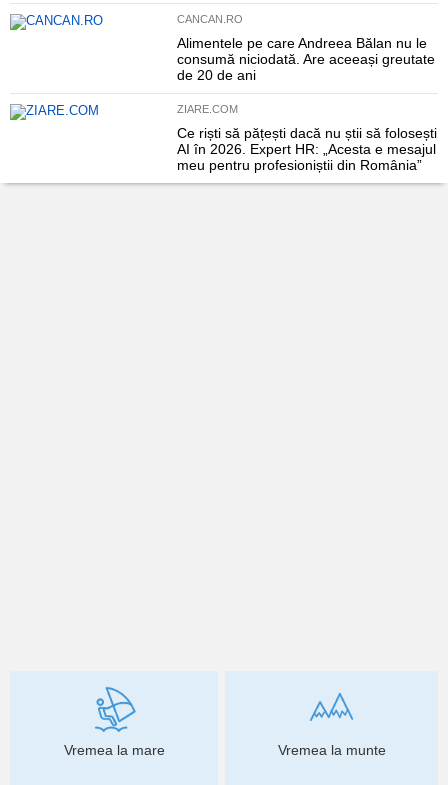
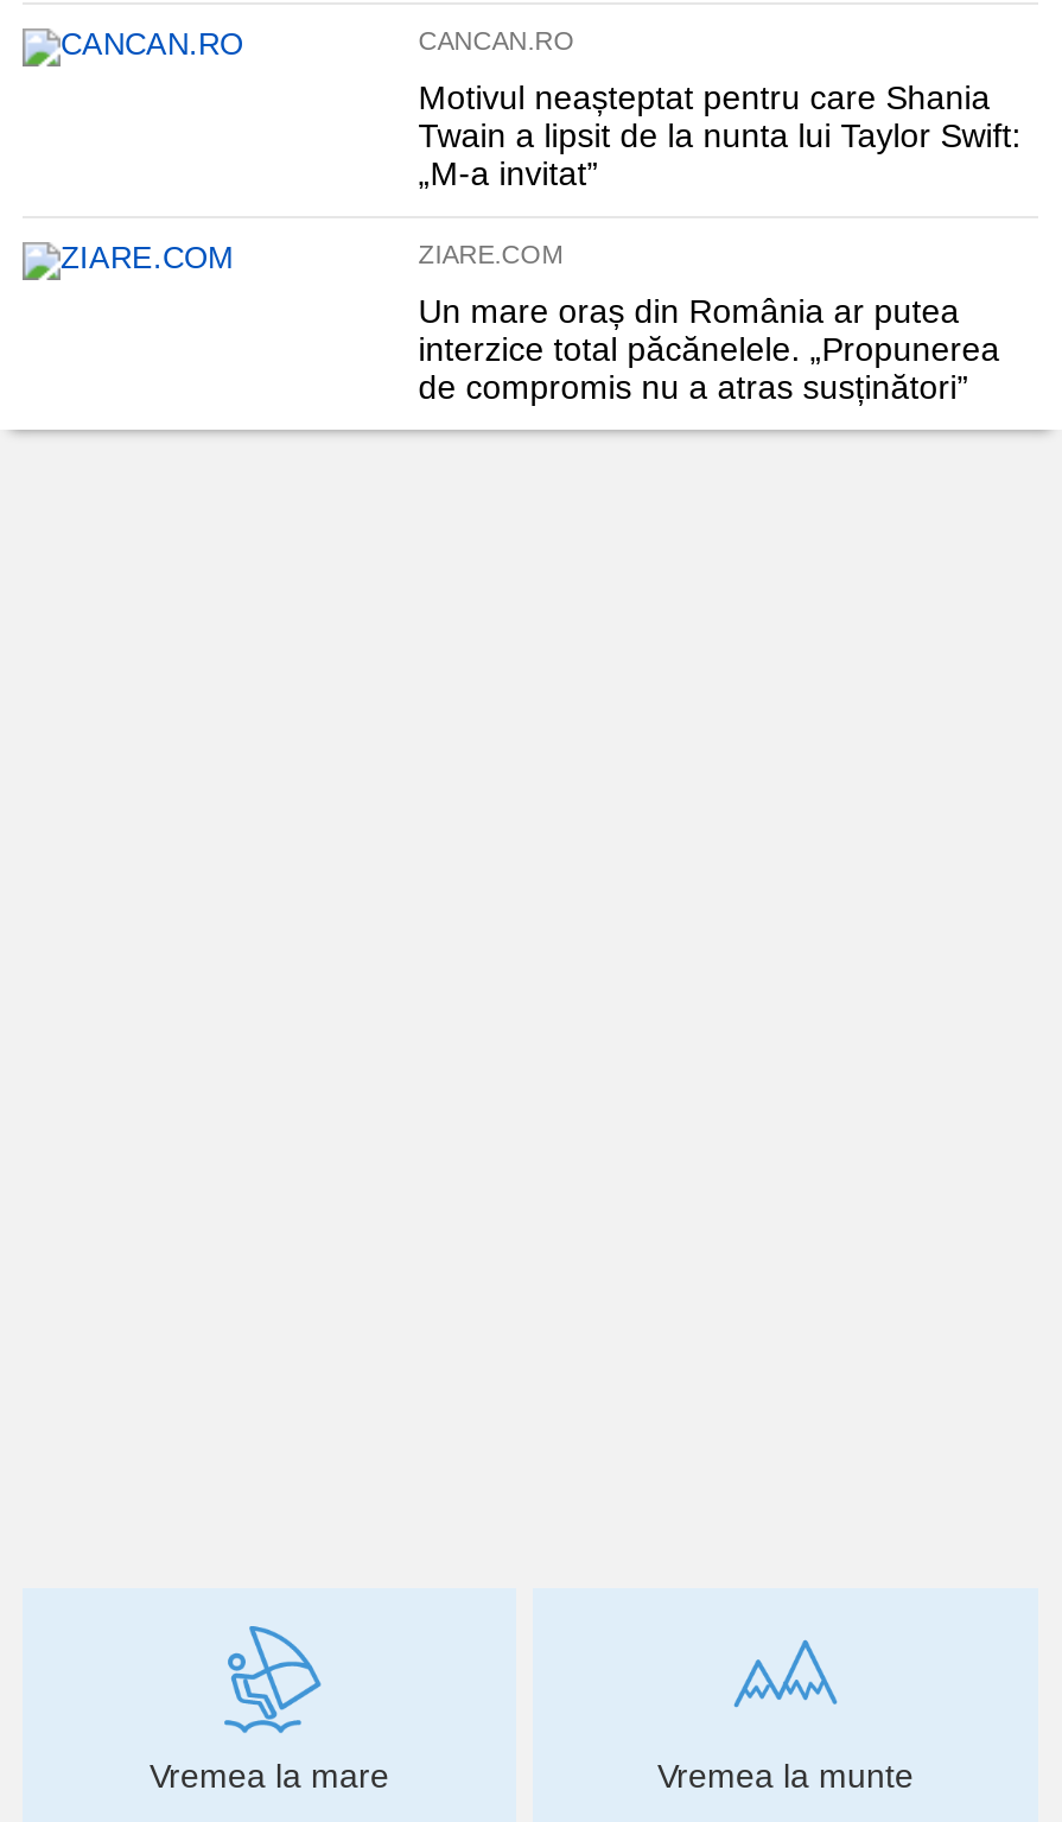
- Alimentele pe care Andreea Bălan nu le
- consumă niciodată. Are aceeași greutate
- de 20 de ani
+ Motivul neașteptat pentru care Shania
+ Twain a lipsit de la nunta lui Taylor Swift:
+ „M-a invitat”

- Ce riști să pățești dacă nu știi să folosești
- AI în 2026. Expert HR: „Acesta e mesajul
- meu pentru profesioniștii din România”
+ Un mare oraș din România ar putea
+ interzice total păcănelele. „Propunerea
+ de compromis nu a atras susținători”
